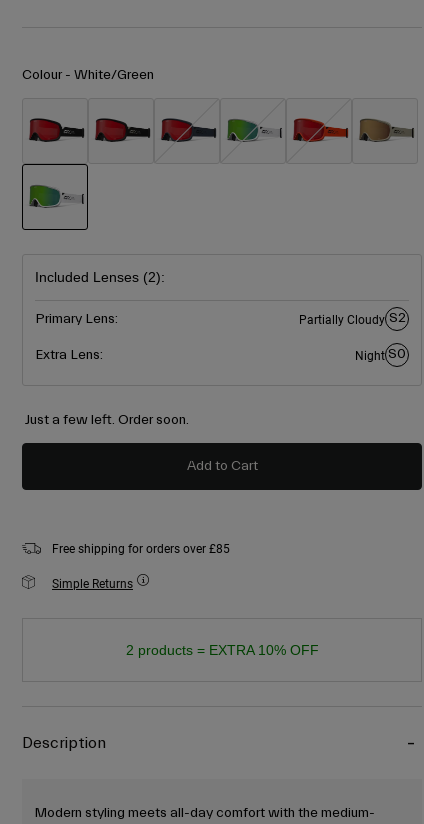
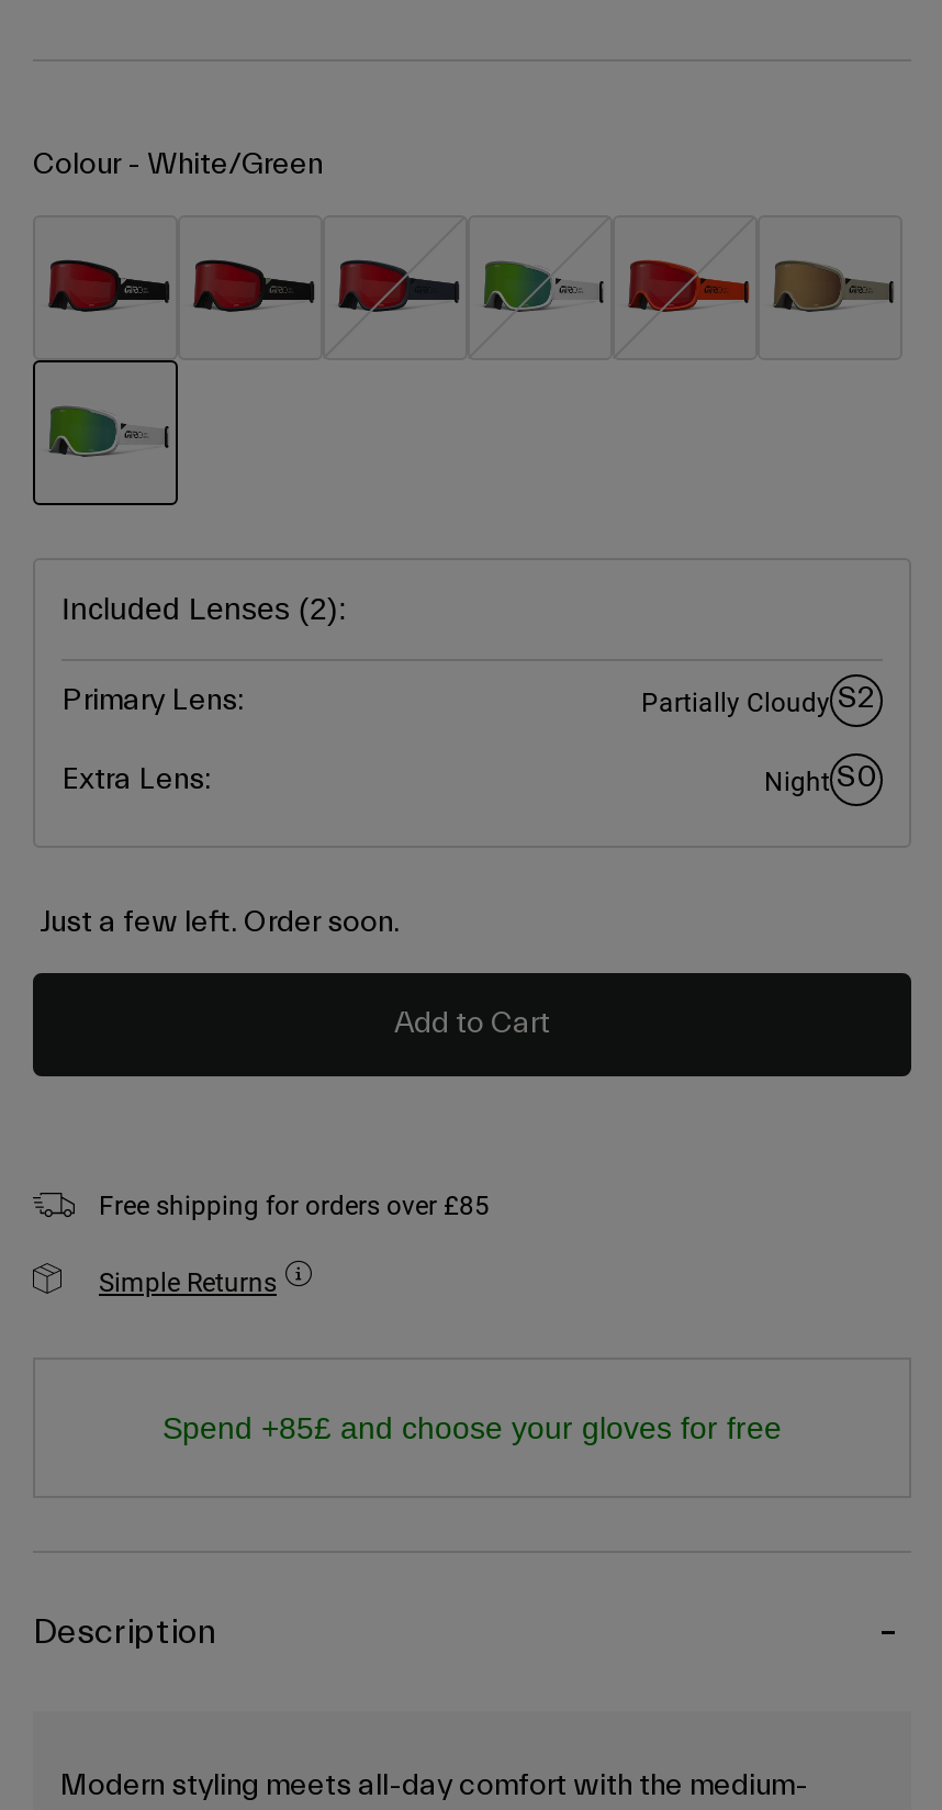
- 2 products = EXTRA 10% OFF
+ Spend +85£ and choose your gloves for free
